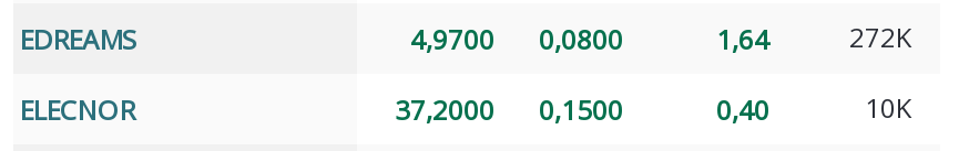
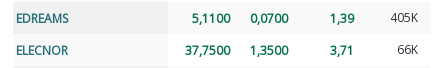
- 4,9700
- 0,0800
- 1,64
- 272K
+ 5,1100
+ 0,0700
+ 1,39
+ 405K

- 37,2000
- 0,1500
- 0,40
- 10K
+ 37,7500
+ 1,3500
+ 3,71
+ 66K
